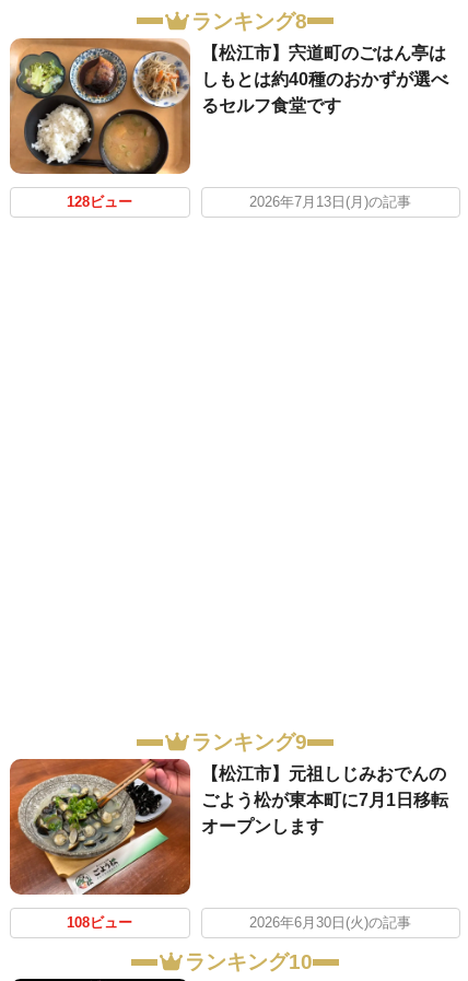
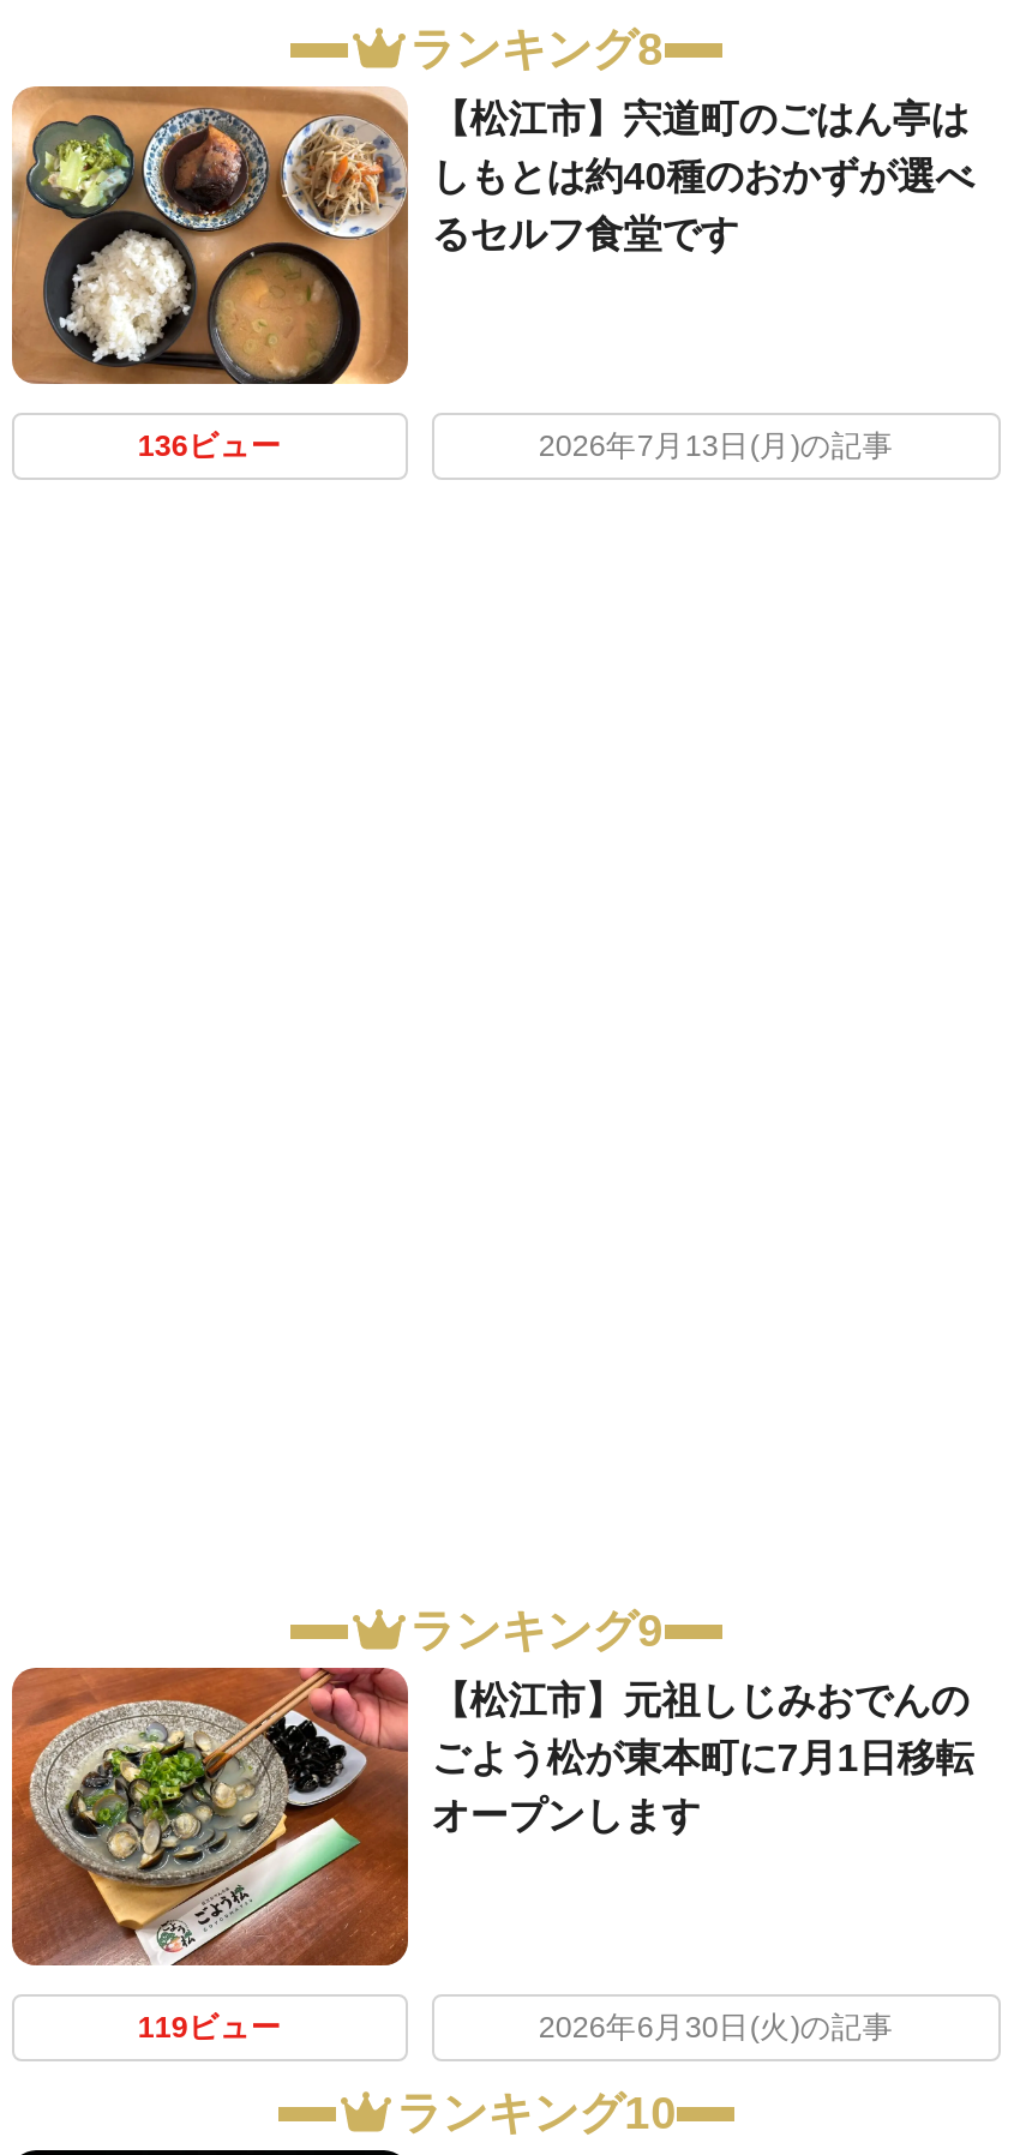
- 128ビュー
+ 136ビュー

- 108ビュー
+ 119ビュー
